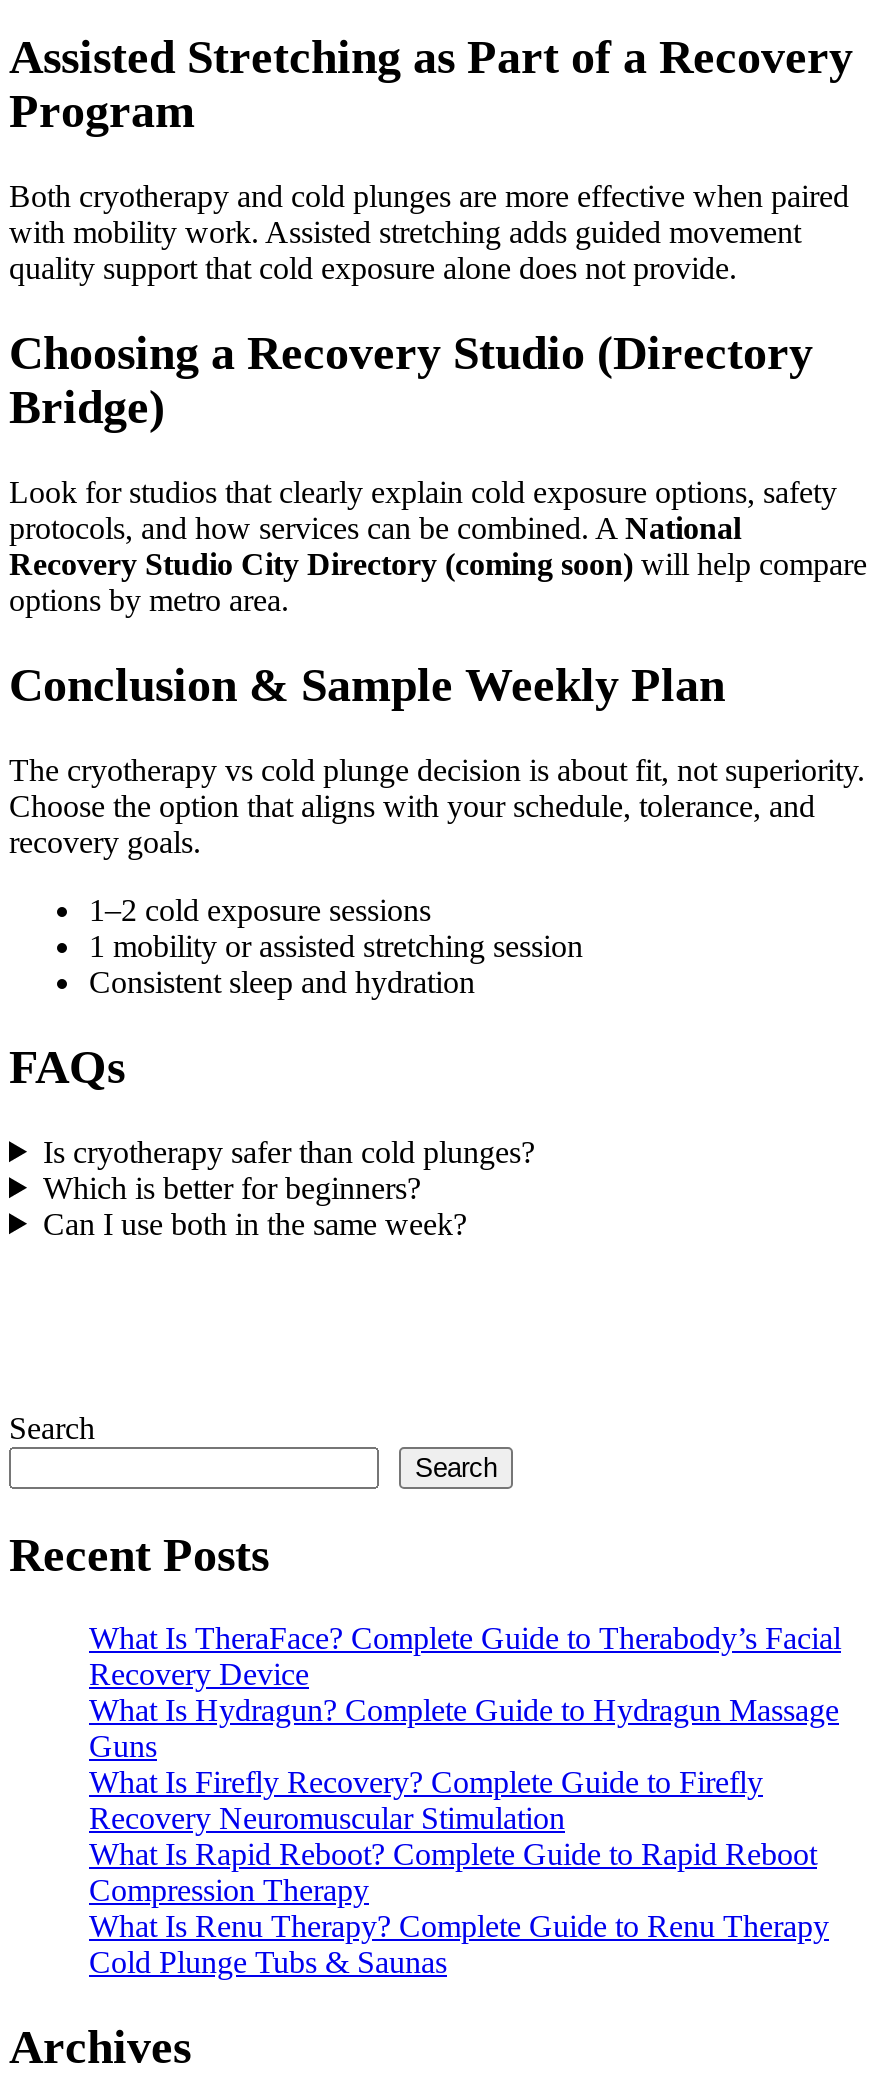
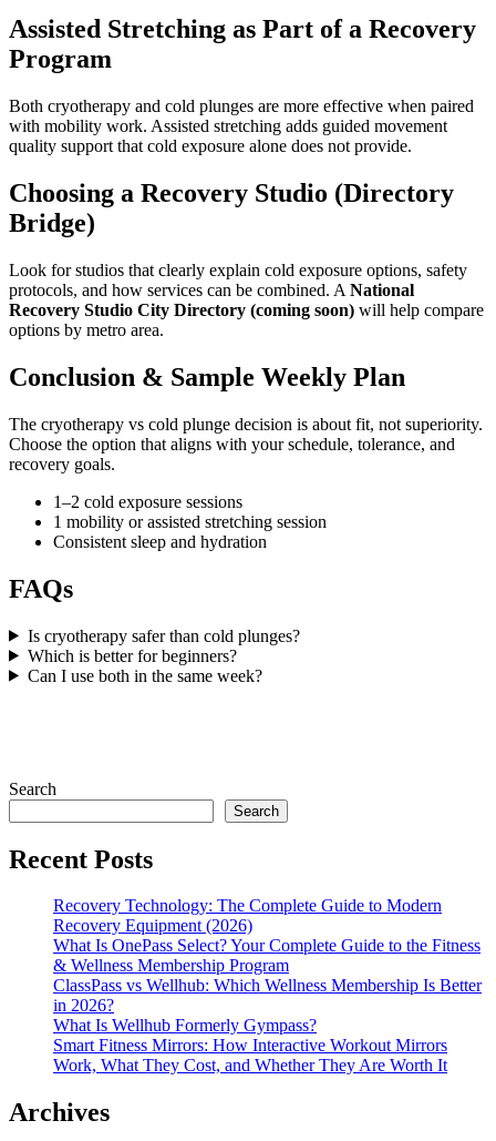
- What Is TheraFace? Complete Guide to Therabody’s Facial
- Recovery Device
- What Is Hydragun? Complete Guide to Hydragun Massage
- Guns
- What Is Firefly Recovery? Complete Guide to Firefly
- Recovery Neuromuscular Stimulation
- What Is Rapid Reboot? Complete Guide to Rapid Reboot
- Compression Therapy
- What Is Renu Therapy? Complete Guide to Renu Therapy
- Cold Plunge Tubs & Saunas
+ Recovery Technology: The Complete Guide to Modern
+ Recovery Equipment (2026)
+ What Is OnePass Select? Your Complete Guide to the Fitness
+ & Wellness Membership Program
+ ClassPass vs Wellhub: Which Wellness Membership Is Better
+ in 2026?
+ What Is Wellhub Formerly Gympass?
+ Smart Fitness Mirrors: How Interactive Workout Mirrors
+ Work, What They Cost, and Whether They Are Worth It
